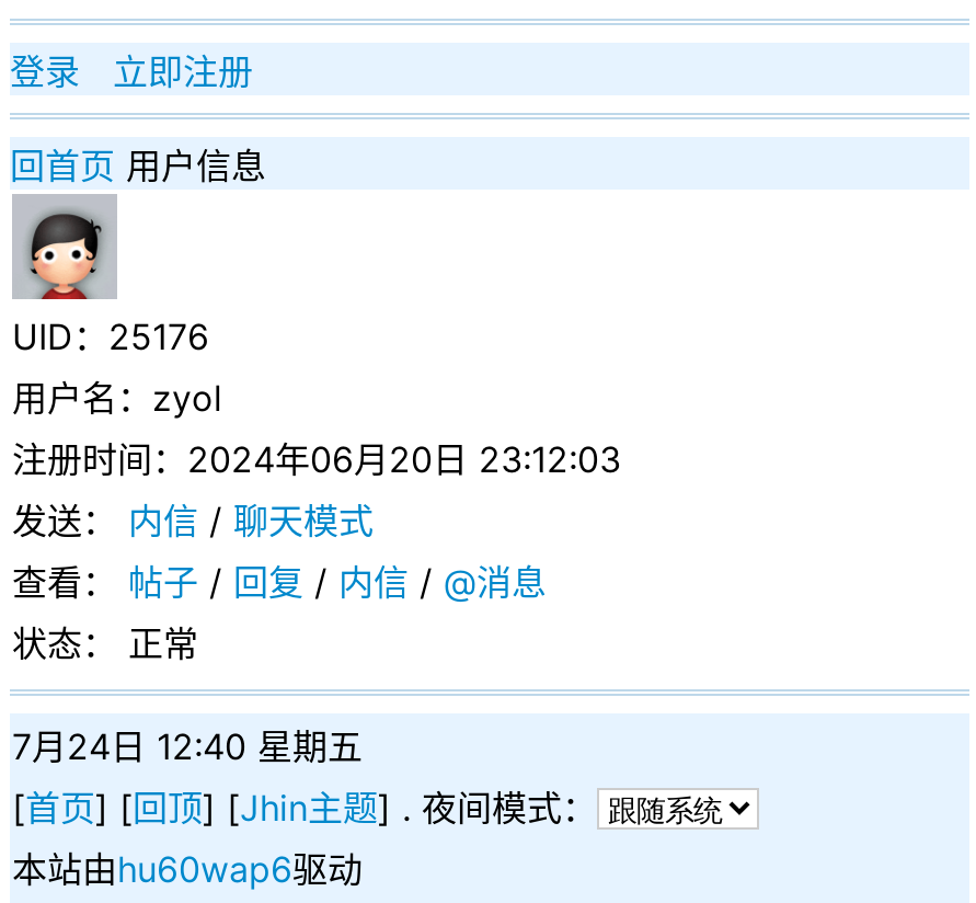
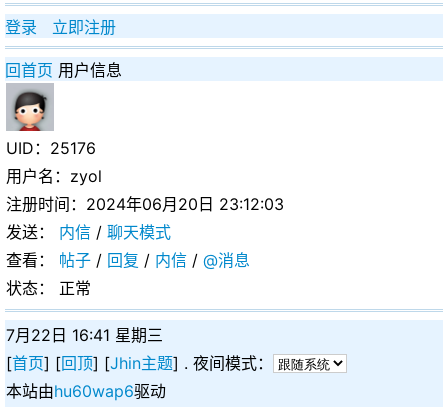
- 7月24日 12:40 星期五
+ 7月22日 16:41 星期三
